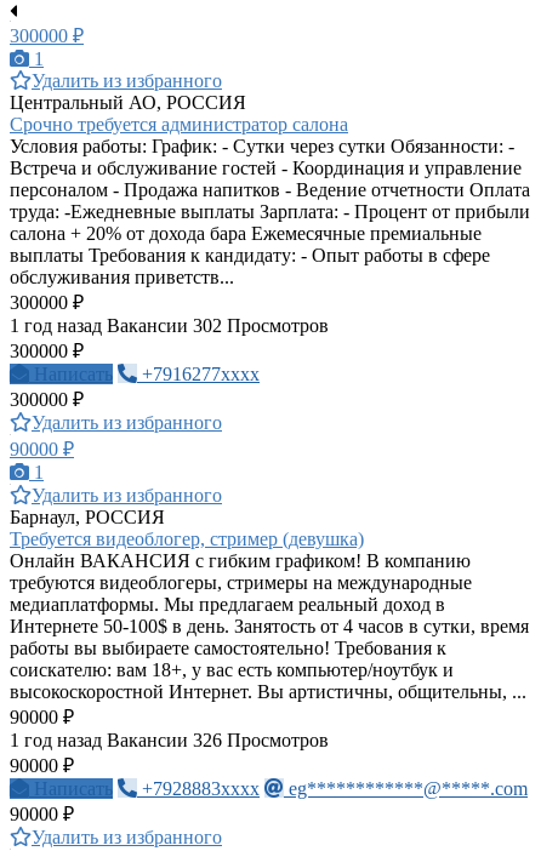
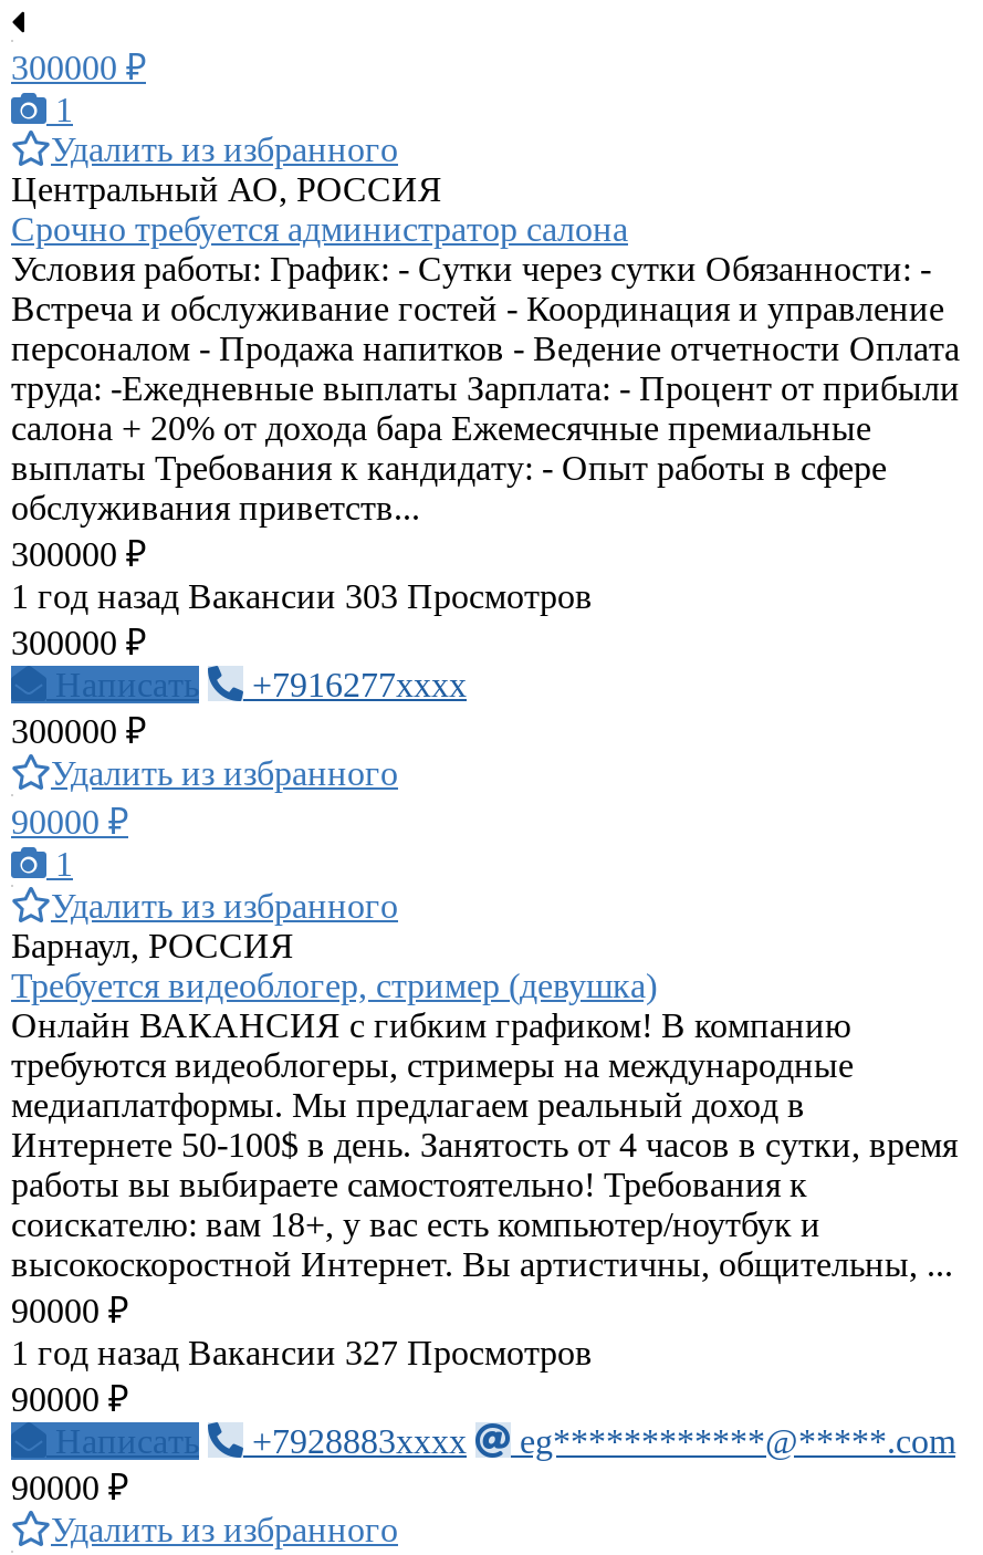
- 1 год назад Вакансии 302 Просмотров
+ 1 год назад Вакансии 303 Просмотров

- 1 год назад Вакансии 326 Просмотров
+ 1 год назад Вакансии 327 Просмотров
